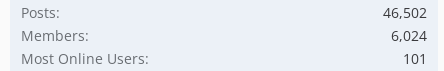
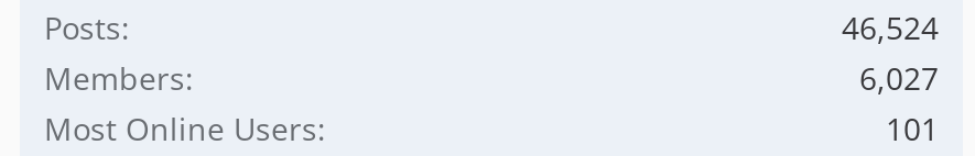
- 46,502
+ 46,524

- 6,024
+ 6,027
